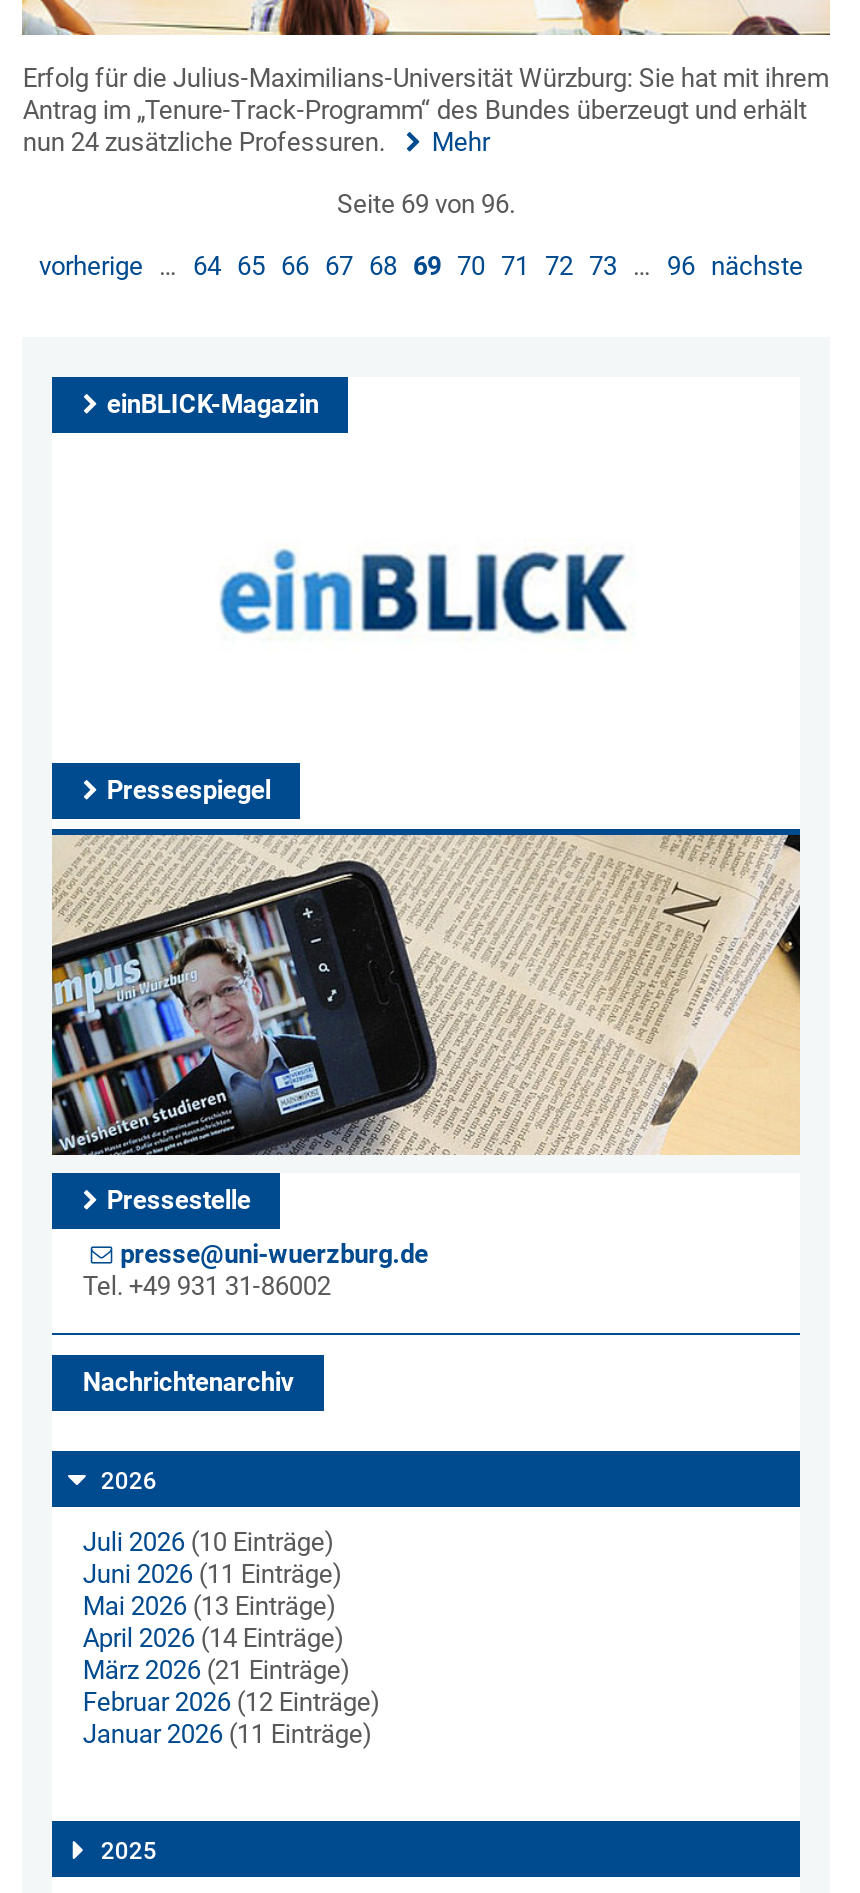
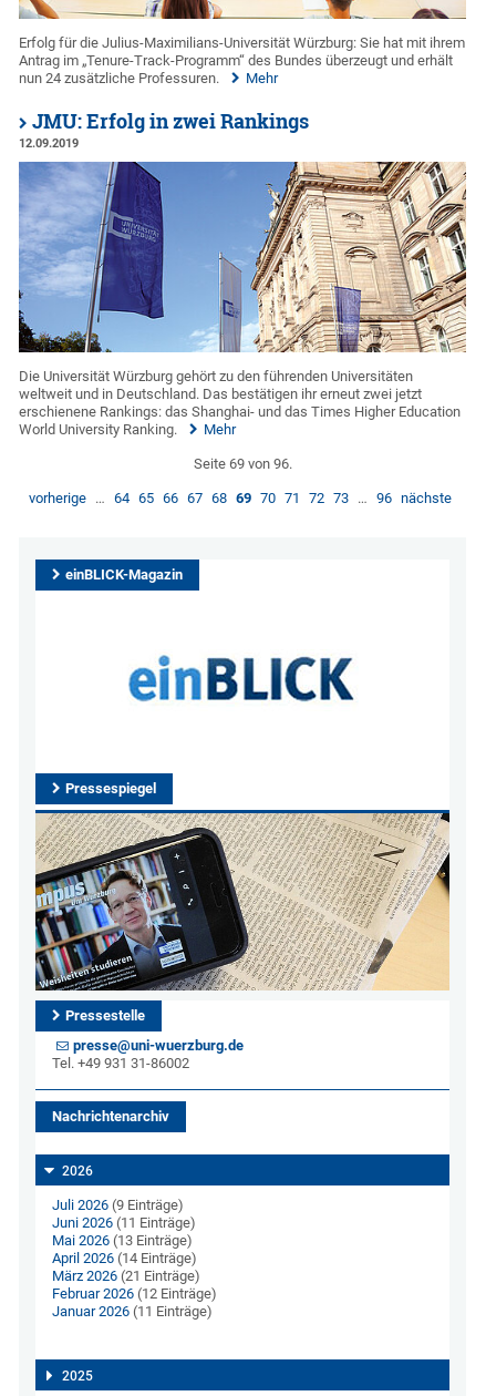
+ [image]
+ Die Universität Würzburg gehört zu den führenden Universitäten
+ weltweit und in Deutschland. Das bestätigen ihr erneut zwei jetzt
+ erschienene Rankings: das Shanghai- und das Times Higher Education
+ World University Ranking.
+ Mehr

+ JMU: Erfolg in zwei Rankings
+ 12.09.2019

- Juli 2026 (10 Einträge)
+ Juli 2026 (9 Einträge)
